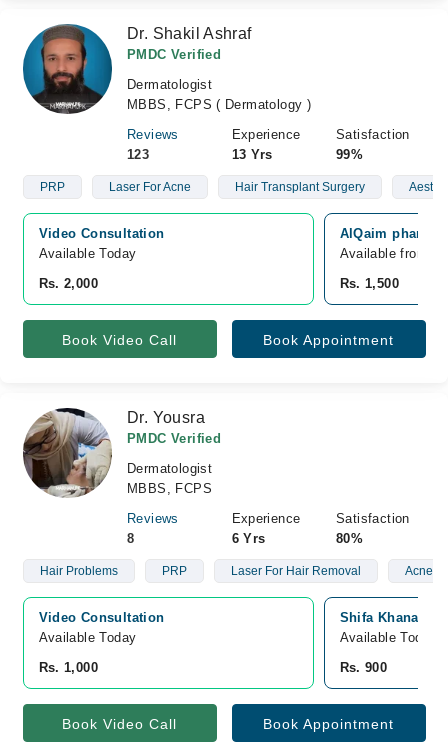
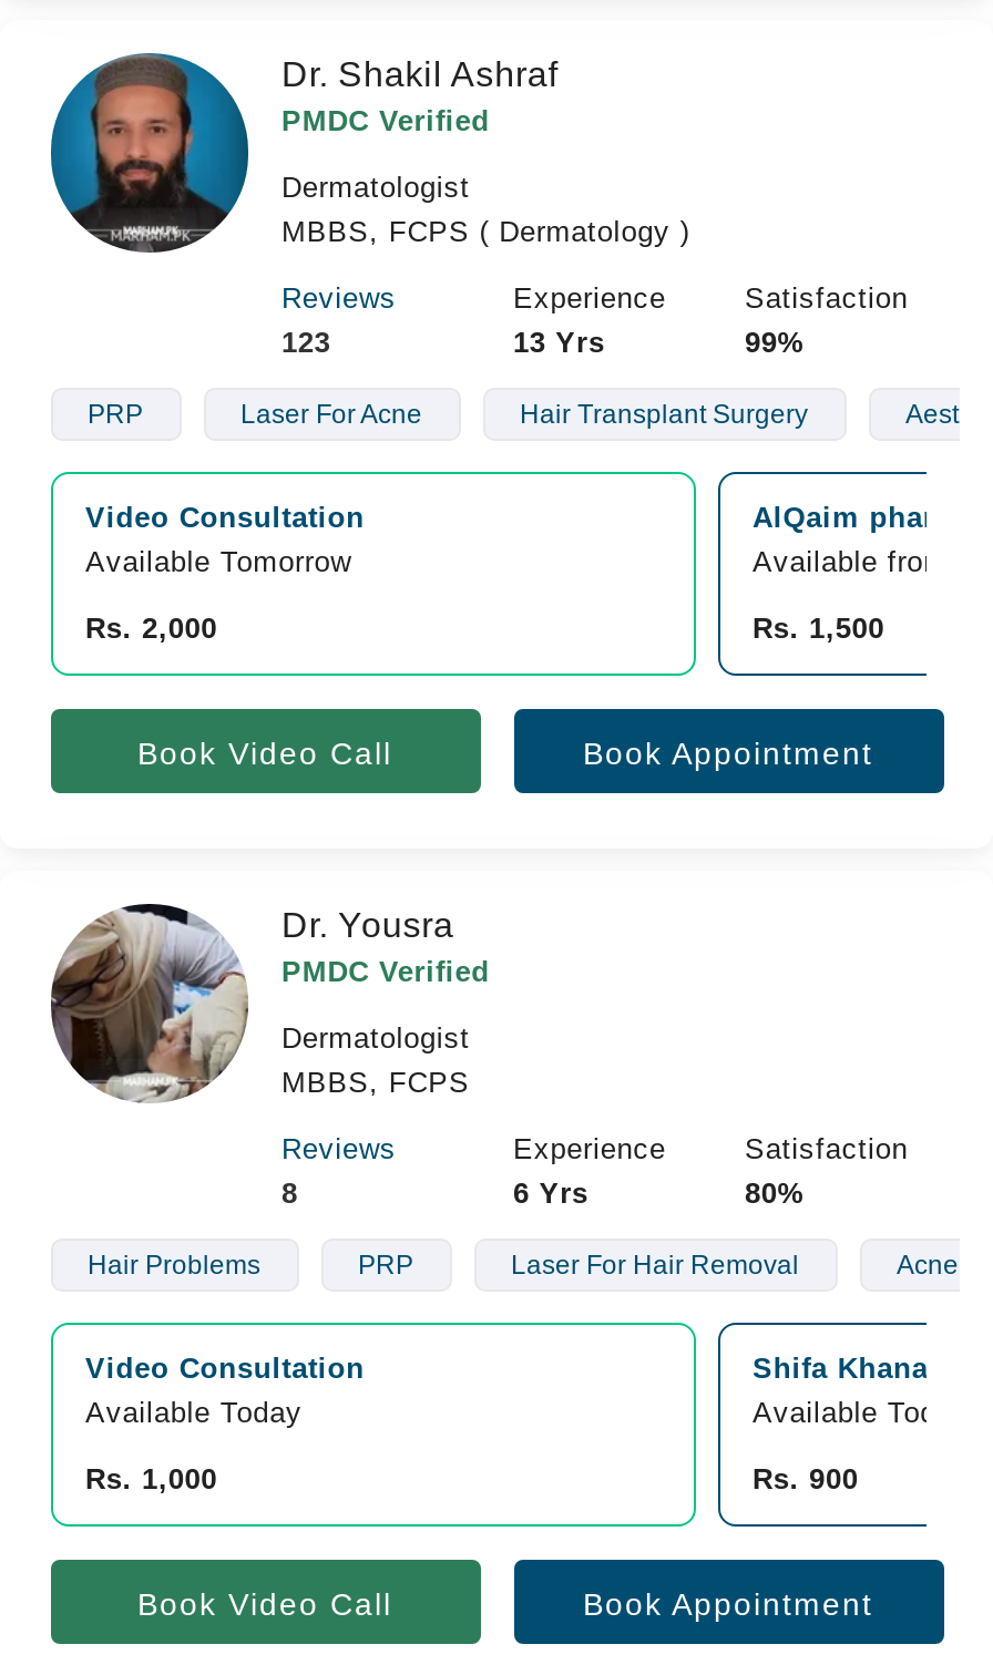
- Available Today
+ Available Tomorrow
